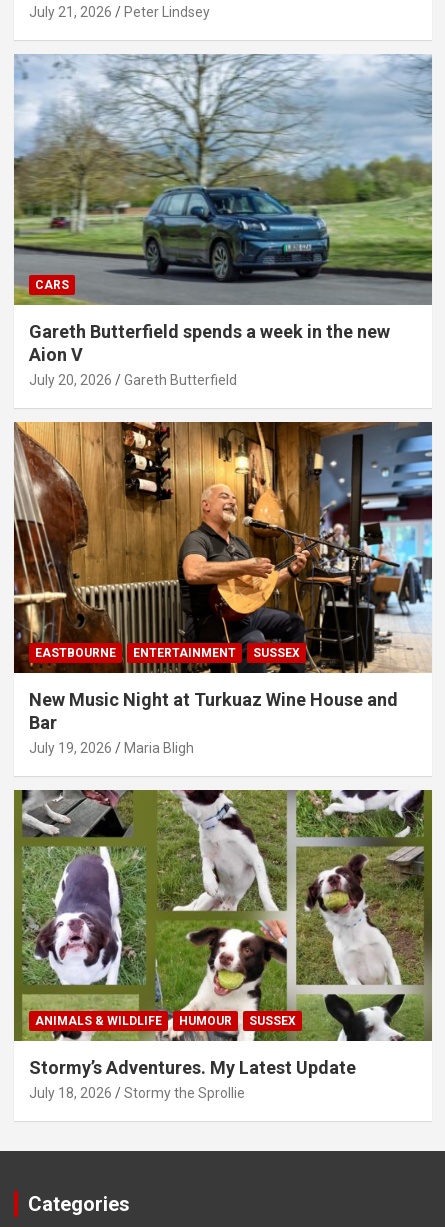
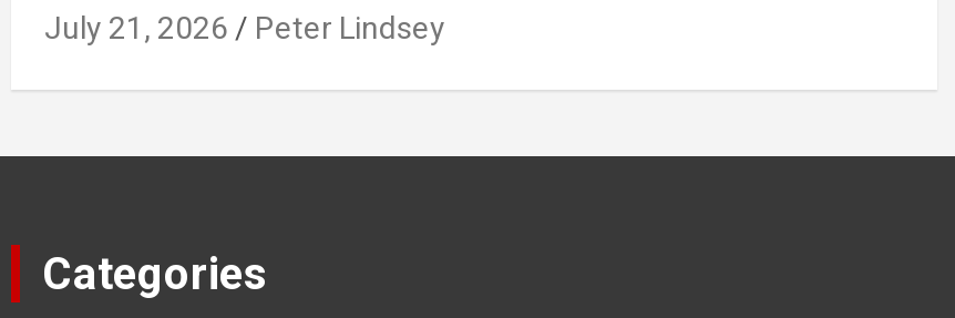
- [image]
- CARS
- Gareth Butterfield spends a week in the new
- Aion V
- July 20, 2026
- Gareth Butterfield

- [image]
- EASTBOURNE
- ENTERTAINMENT
- SUSSEX
- New Music Night at Turkuaz Wine House and
- Bar
- July 19, 2026
- Maria Bligh

- [image]
- ANIMALS & WILDLIFE
- HUMOUR
- SUSSEX
- Stormy’s Adventures. My Latest Update
- July 18, 2026
- Stormy the Sprollie
